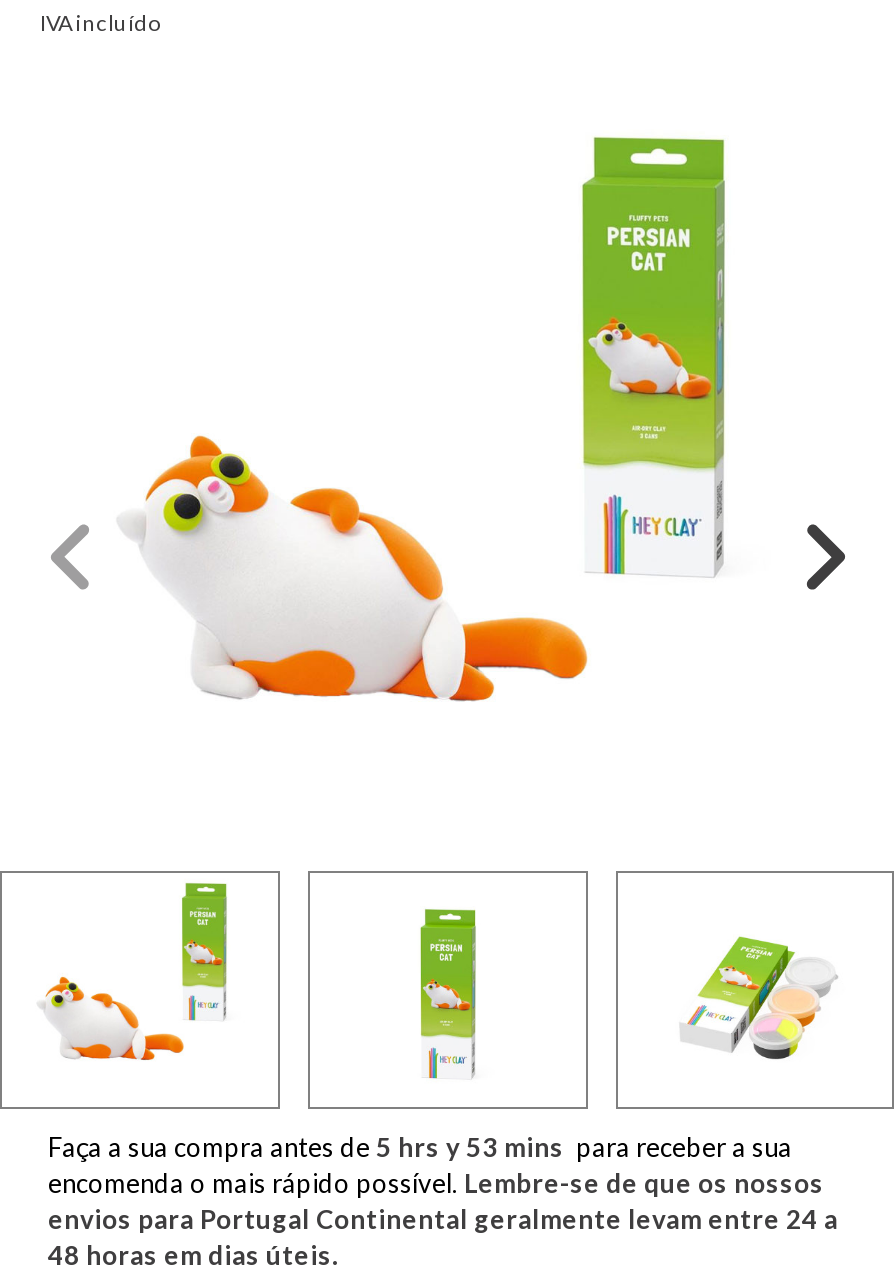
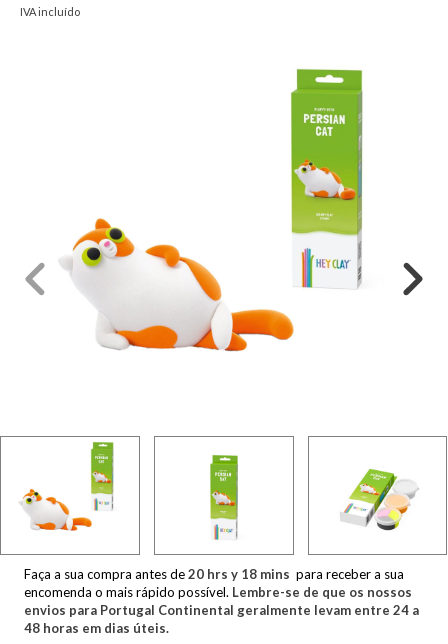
- Faça a sua compra antes de 5 hrs y 53 mins para receber a sua
+ Faça a sua compra antes de 20 hrs y 18 mins para receber a sua
